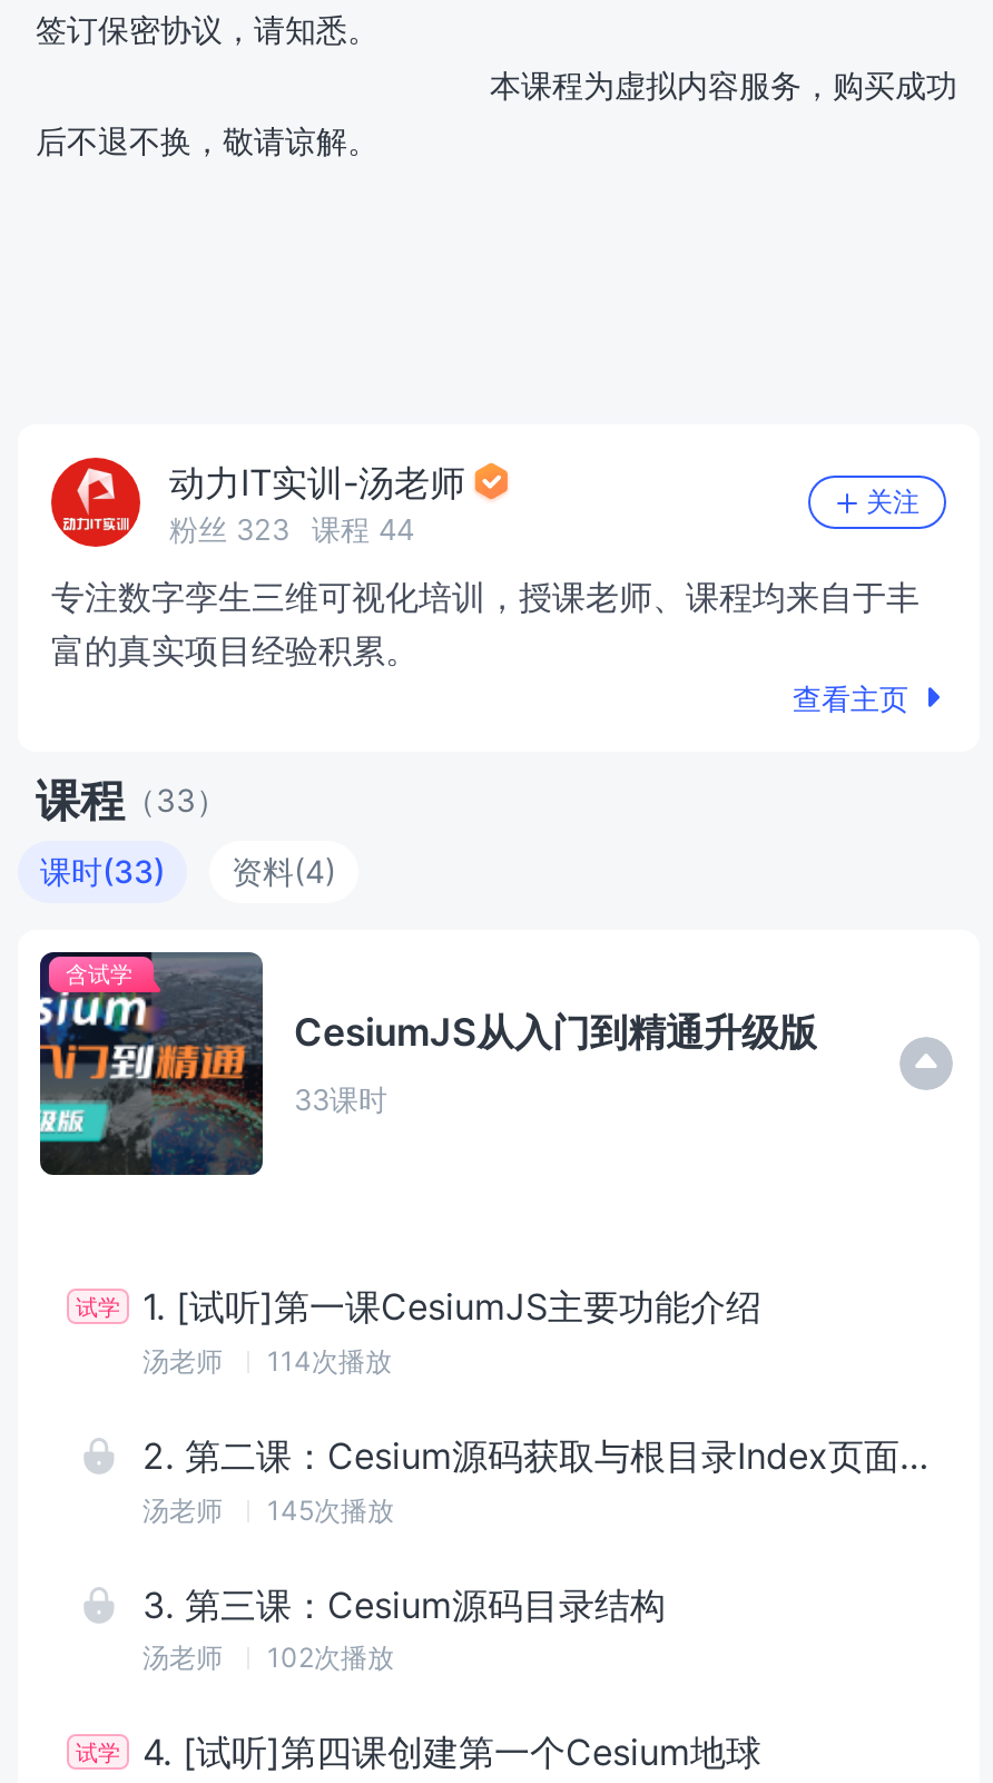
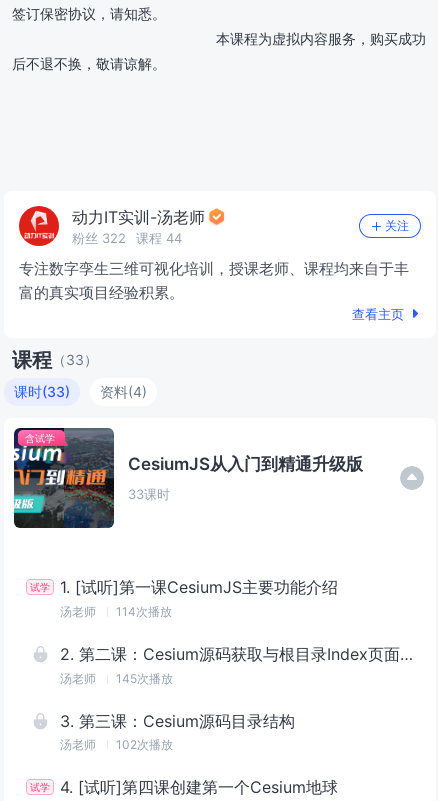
- 粉丝 323 课程 44
+ 粉丝 322 课程 44
